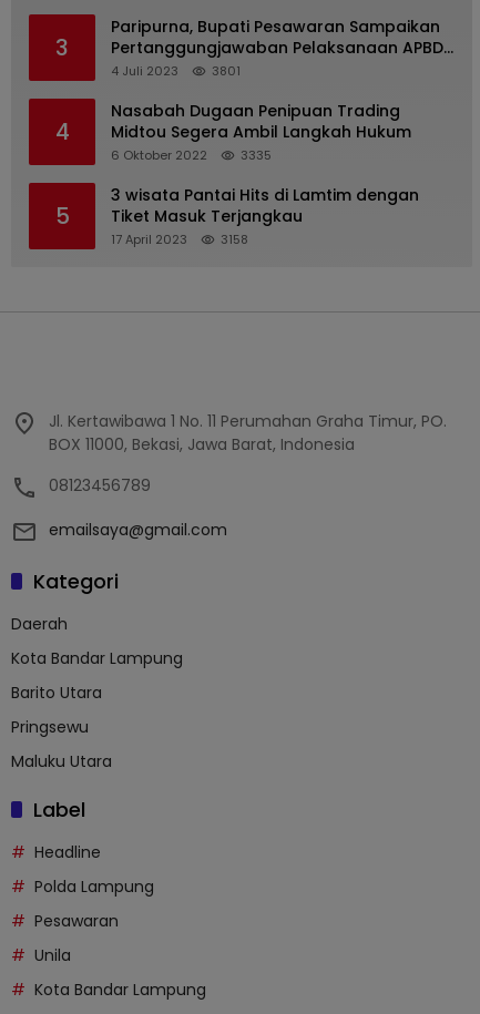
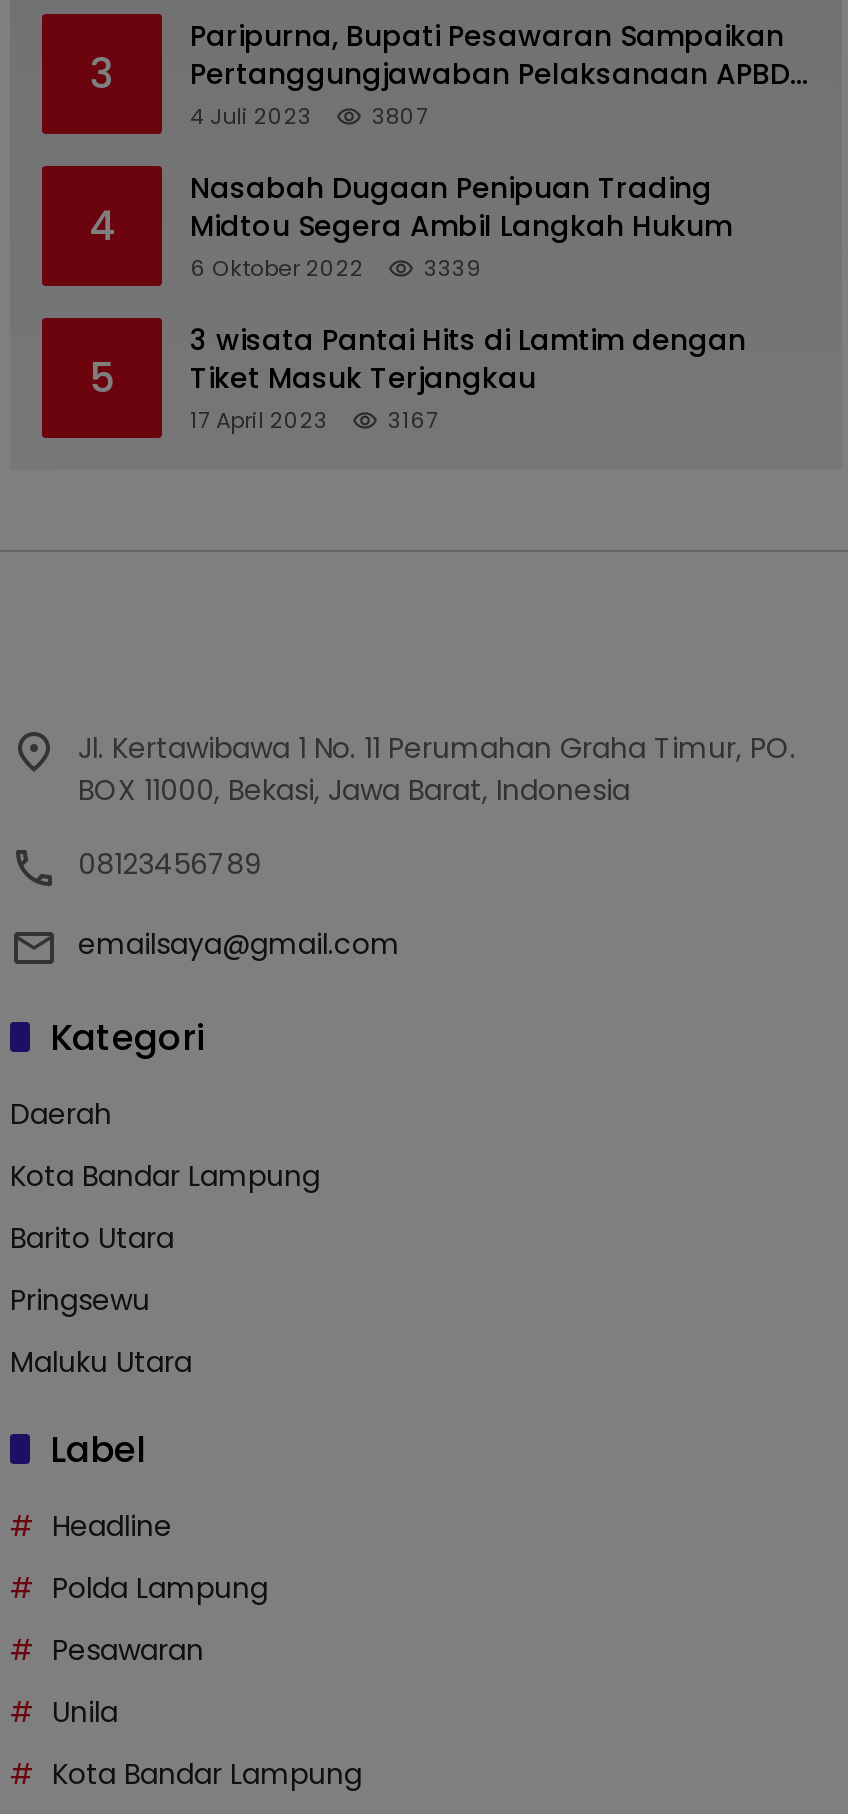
- 3801
+ 3807

- 6 Oktober 2022 3335
+ 6 Oktober 2022 3339

- 17 April 2023 3158
+ 17 April 2023 3167
